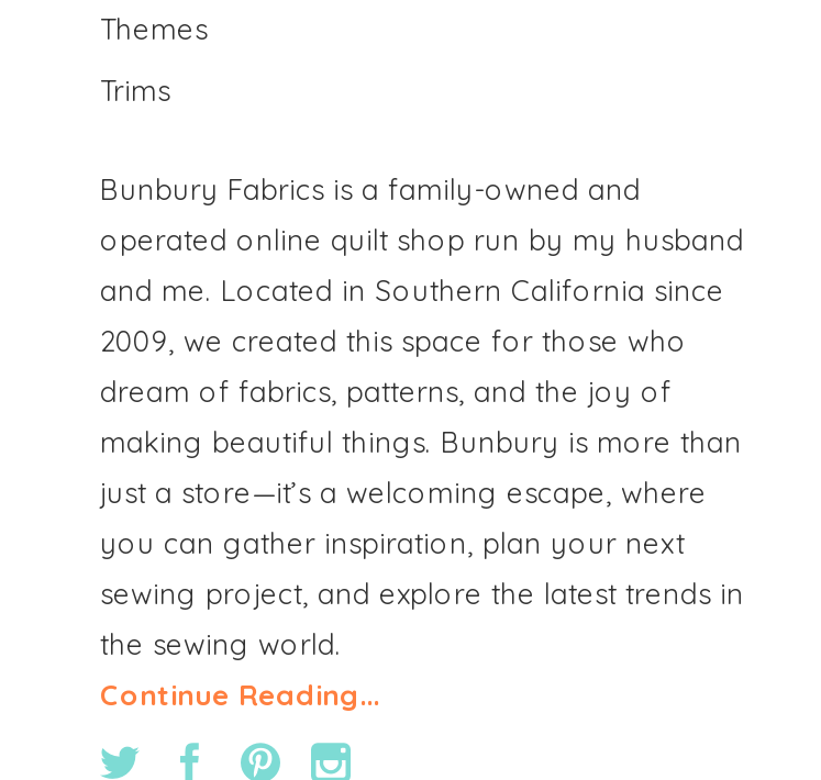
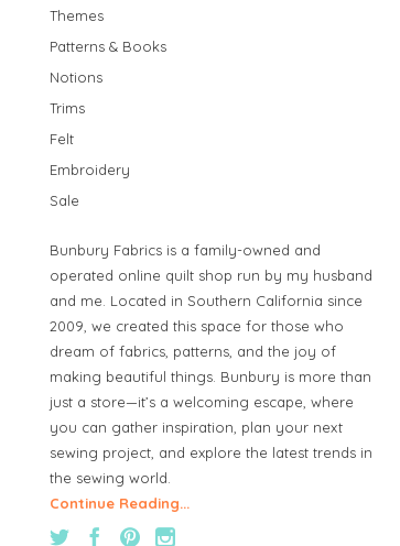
+ Patterns & Books
+ Notions

+ Felt
+ Embroidery
+ Sale
